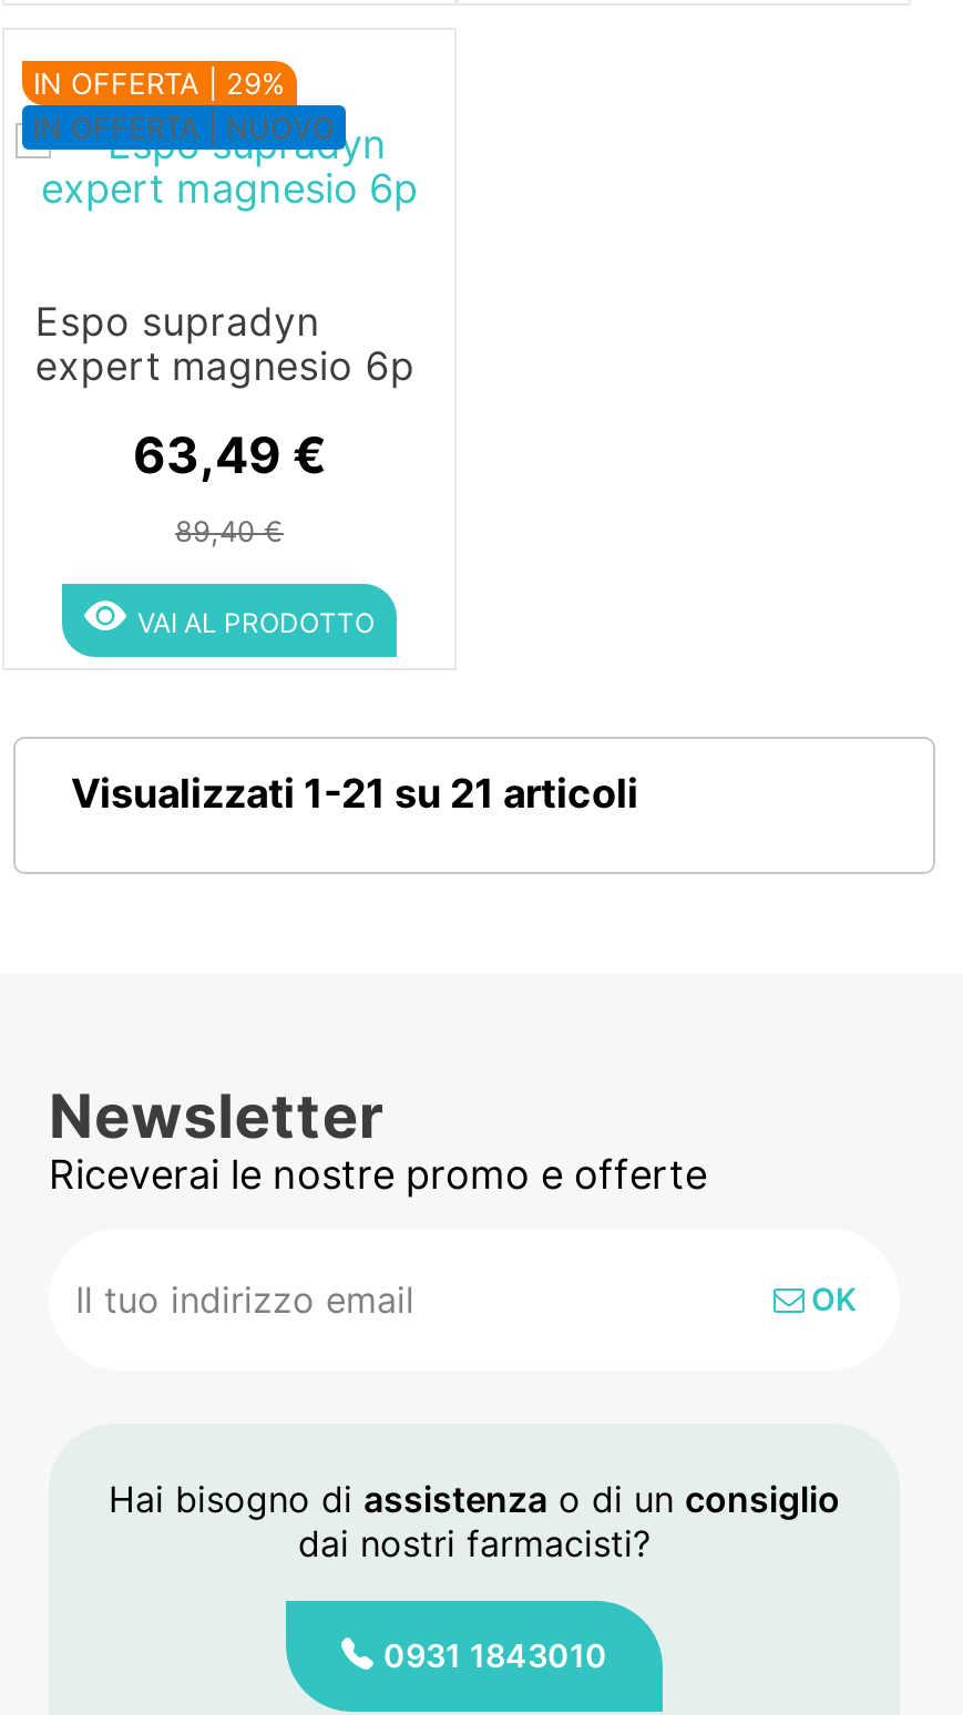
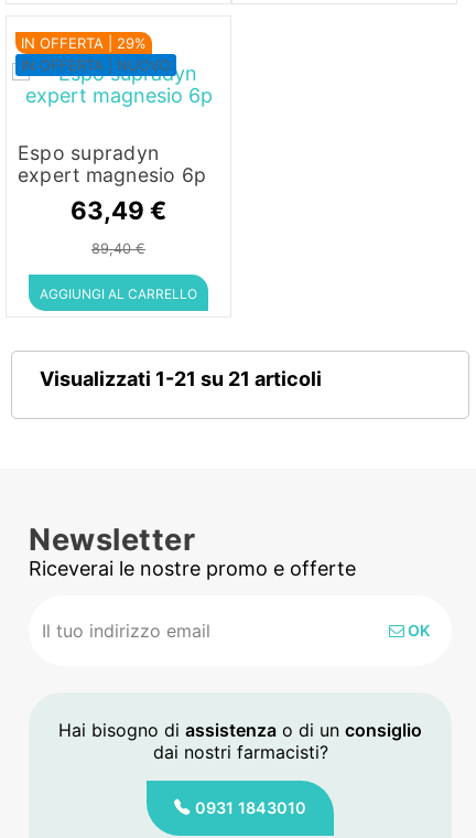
- VAI AL PRODOTTO
+ AGGIUNGI AL CARRELLO
